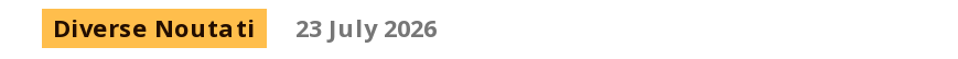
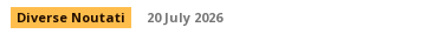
- Diverse Noutati 23 July 2026
+ Diverse Noutati 20 July 2026
